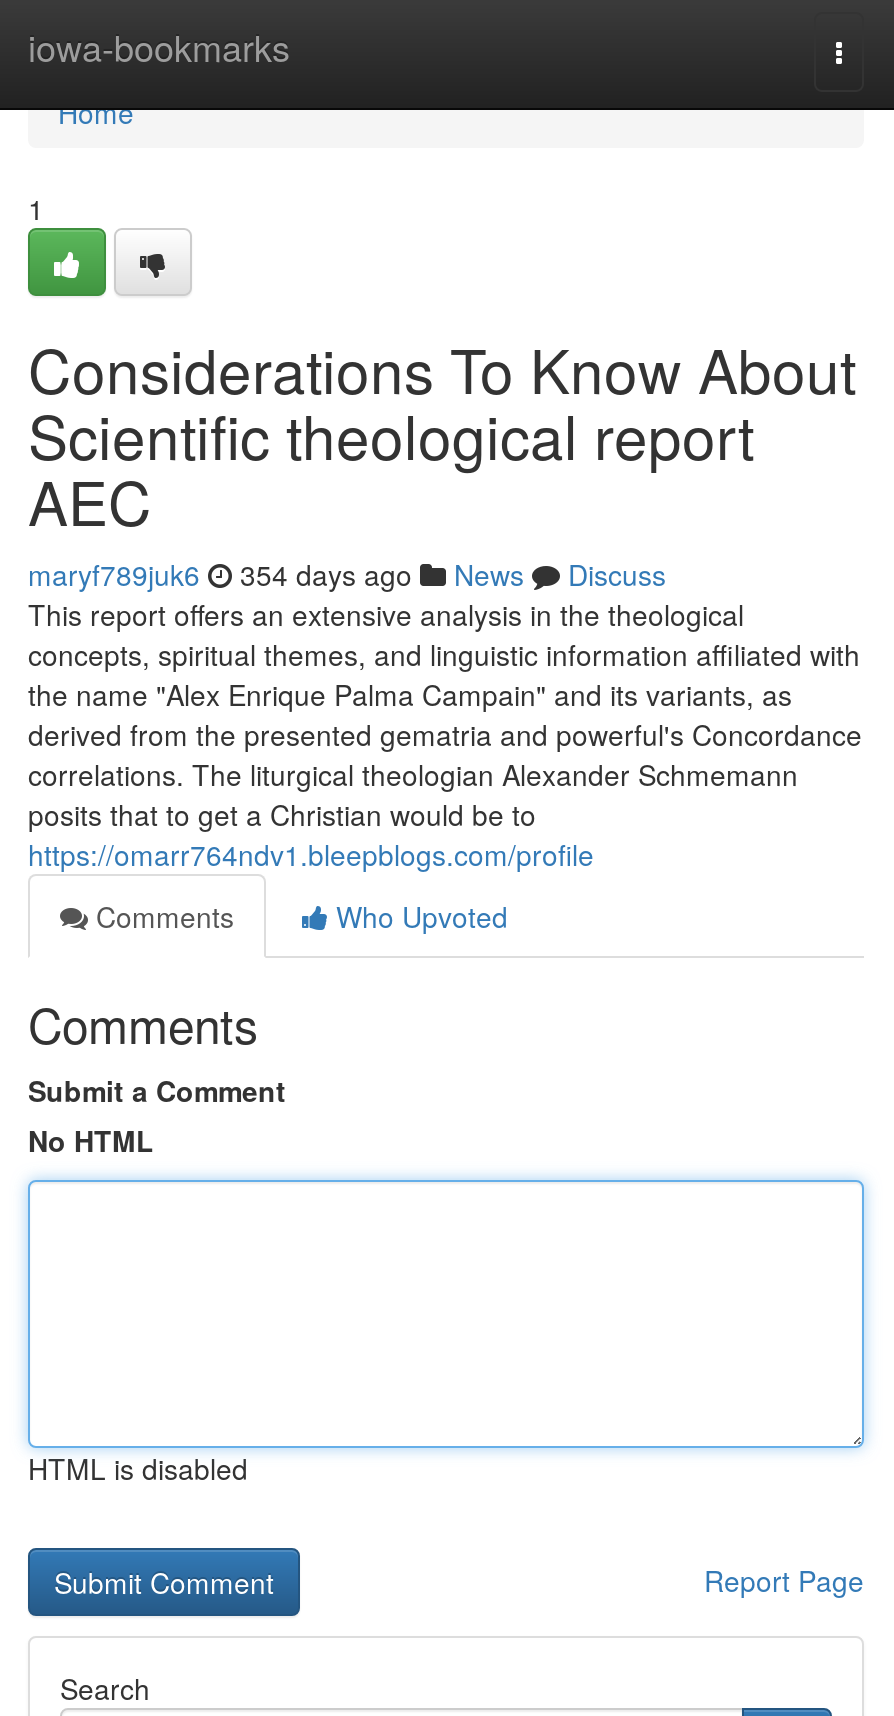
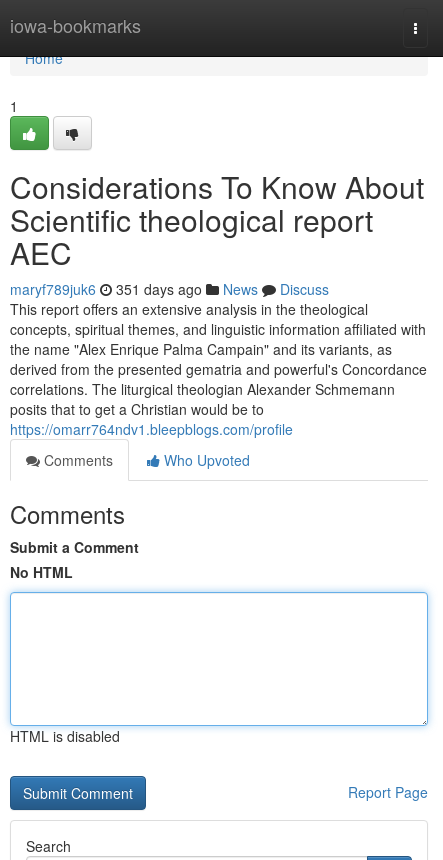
- maryf789juk6 354 days ago News Discuss
+ maryf789juk6 351 days ago News Discuss
